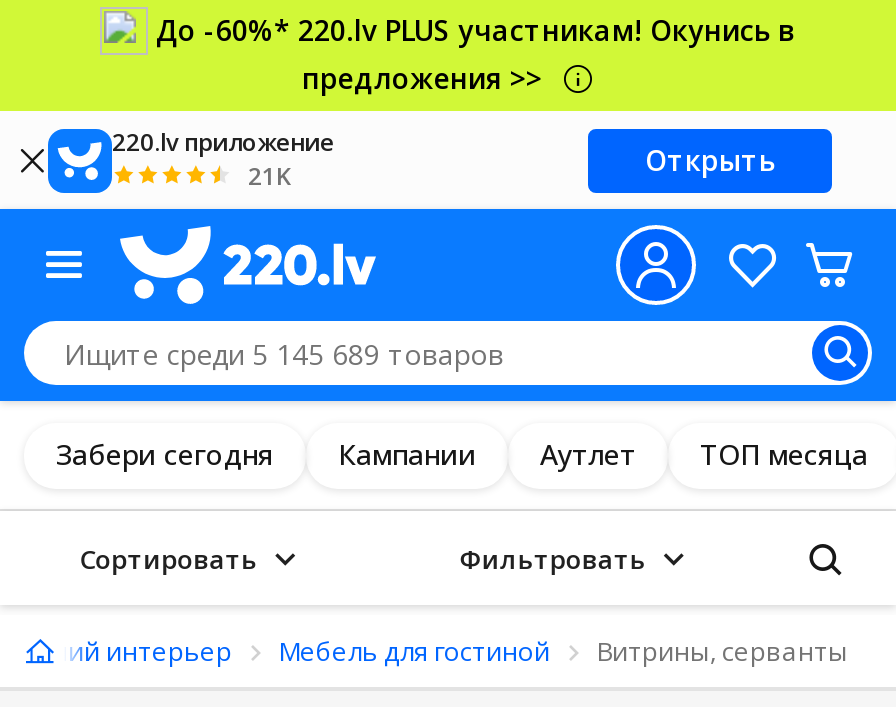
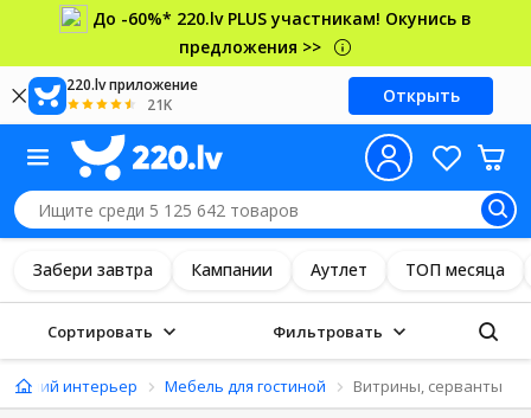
- Забери сегодня
+ Забери завтра
